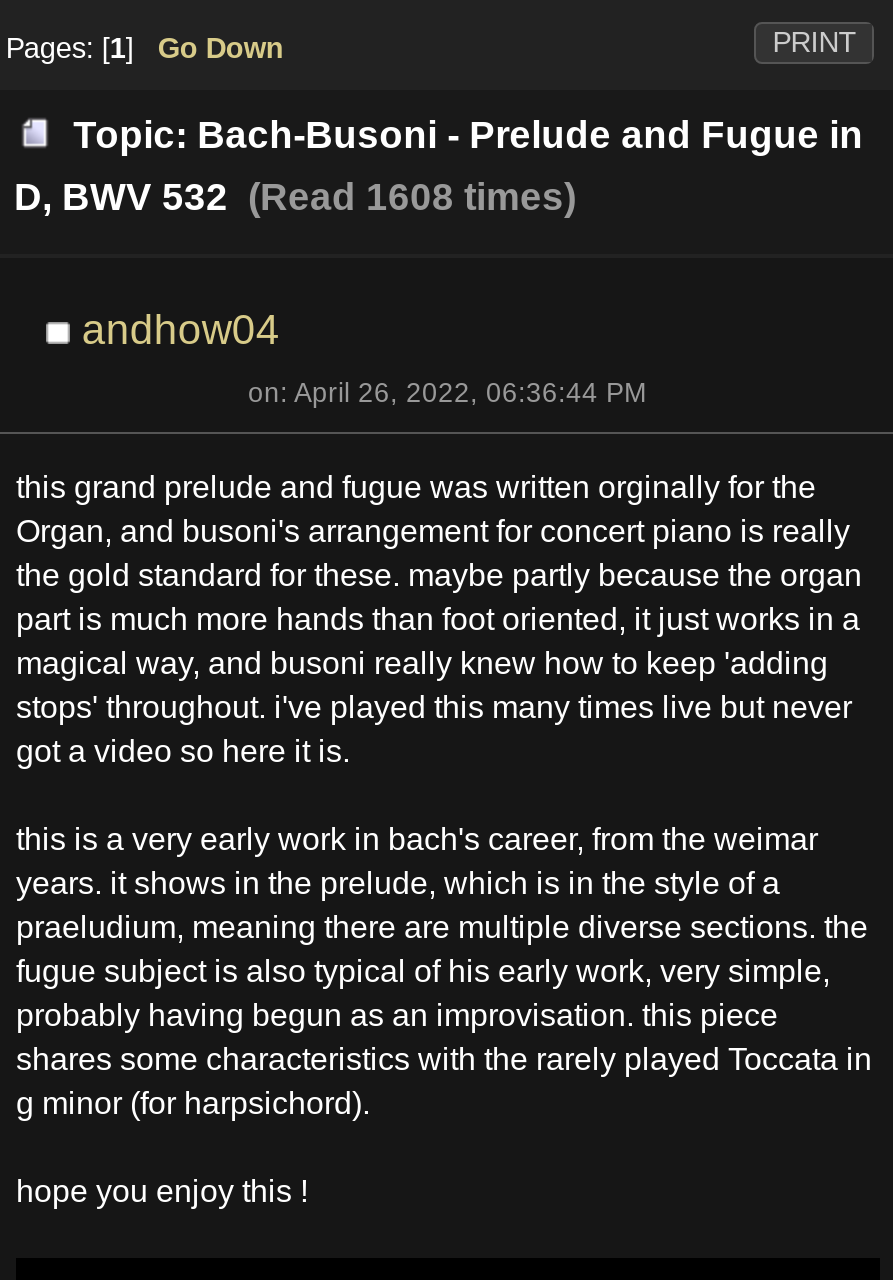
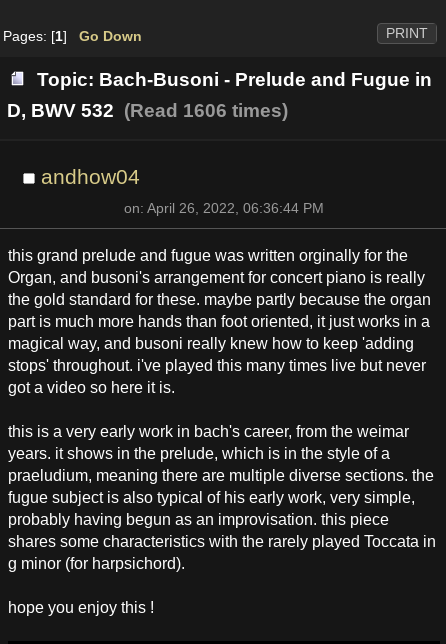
- D, BWV 532 (Read 1608 times)
+ D, BWV 532 (Read 1606 times)
